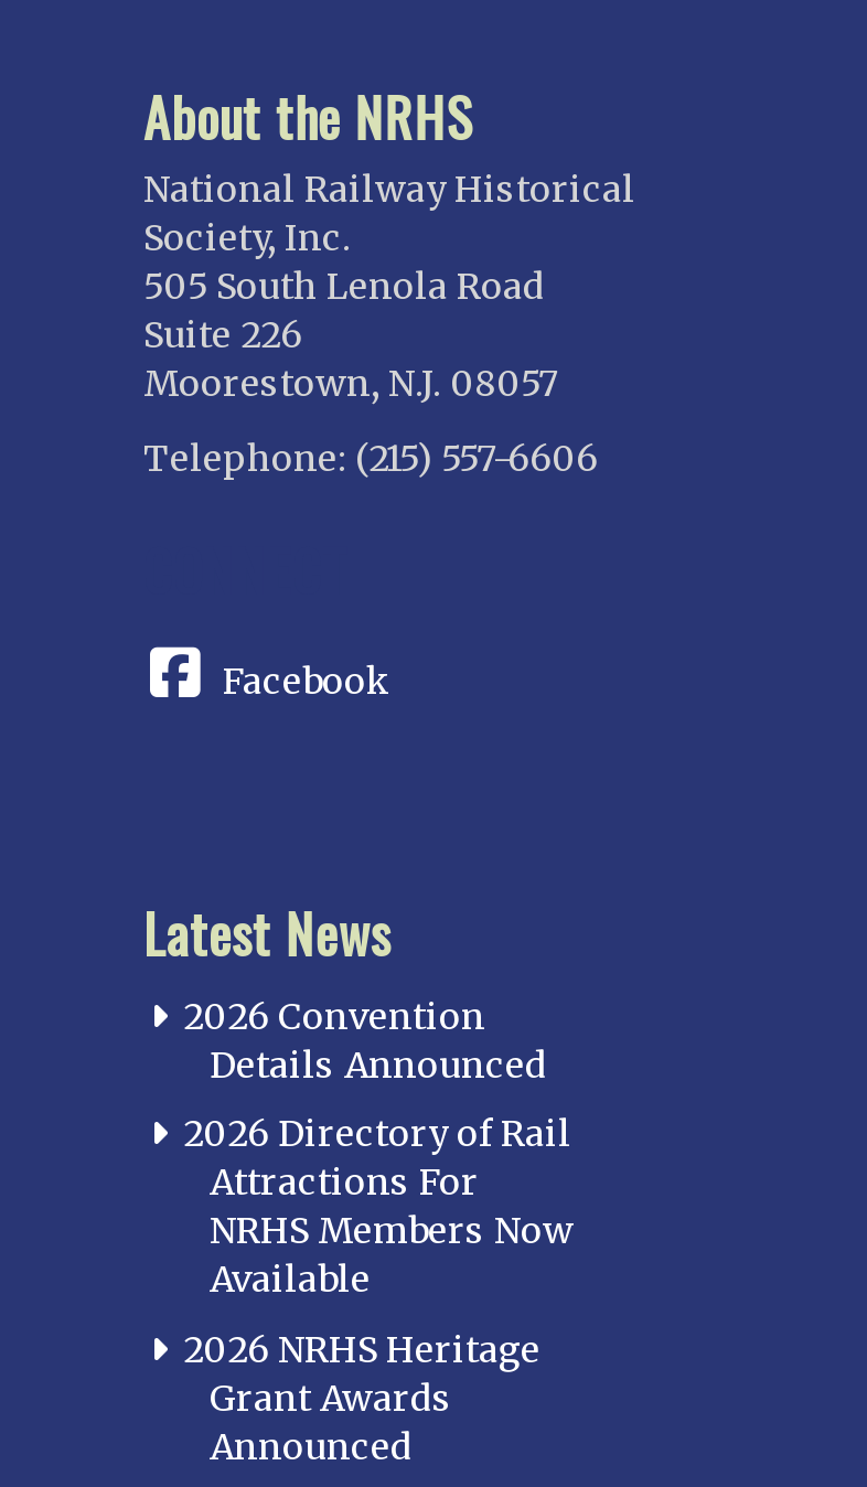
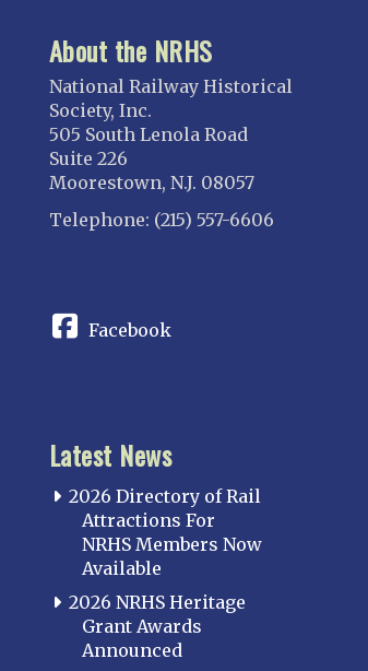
- 2026 Convention
- Details Announced
